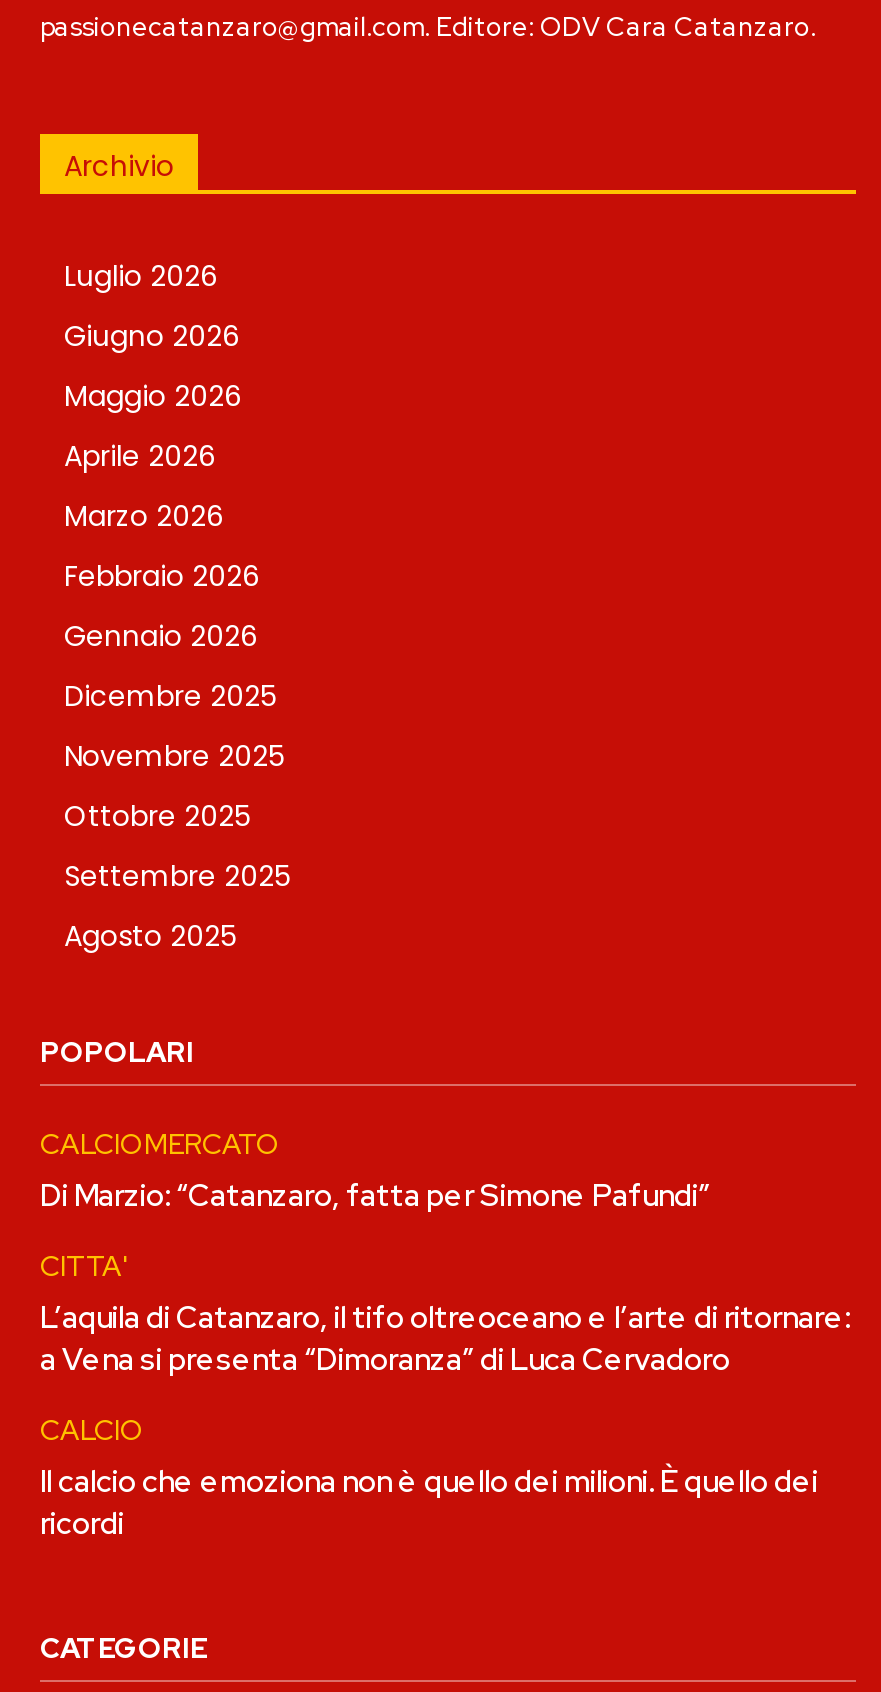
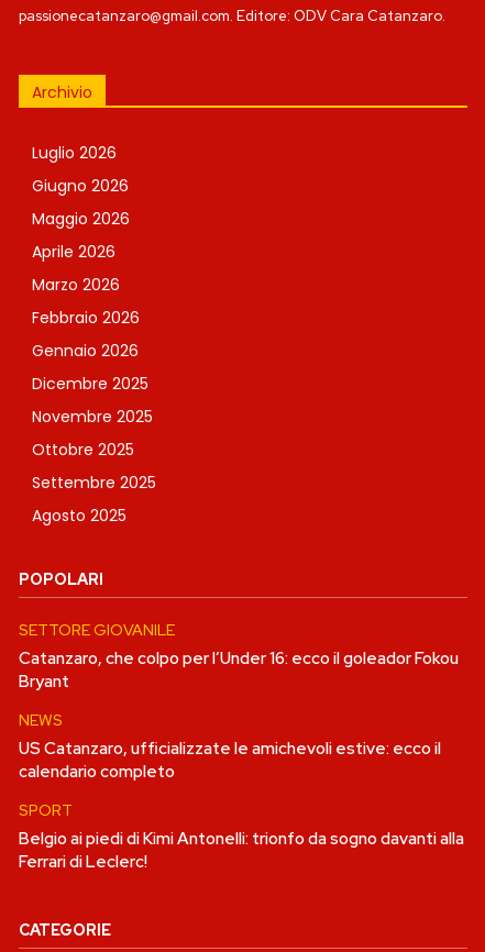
- CALCIOMERCATO
- Di Marzio: “Catanzaro, fatta per Simone Pafundi”
+ SETTORE GIOVANILE
+ Catanzaro, che colpo per l’Under 16: ecco il goleador Fokou
+ Bryant

- CITTA'
- L’aquila di Catanzaro, il tifo oltreoceano e l’arte di ritornare:
- a Vena si presenta “Dimoranza” di Luca Cervadoro
+ NEWS
+ US Catanzaro, ufficializzate le amichevoli estive: ecco il
+ calendario completo

- CALCIO
- Il calcio che emoziona non è quello dei milioni. È quello dei
- ricordi
+ SPORT
+ Belgio ai piedi di Kimi Antonelli: trionfo da sogno davanti alla
+ Ferrari di Leclerc!
